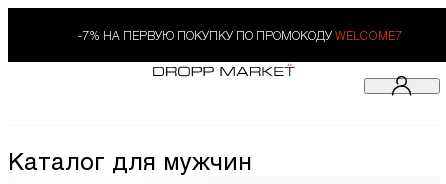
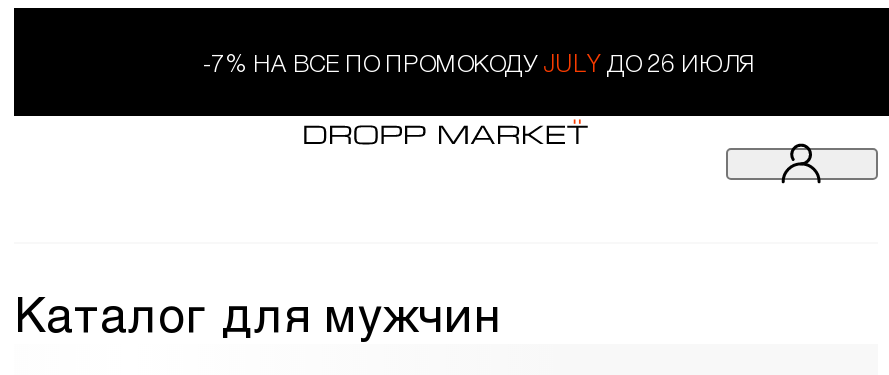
- -7% НА ПЕРВУЮ ПОКУПКУ ПО ПРОМОКОДУ WELCOME7
+ -7% НА ВСЕ ПО ПРОМОКОДУ JULY ДО 26 ИЮЛЯ
